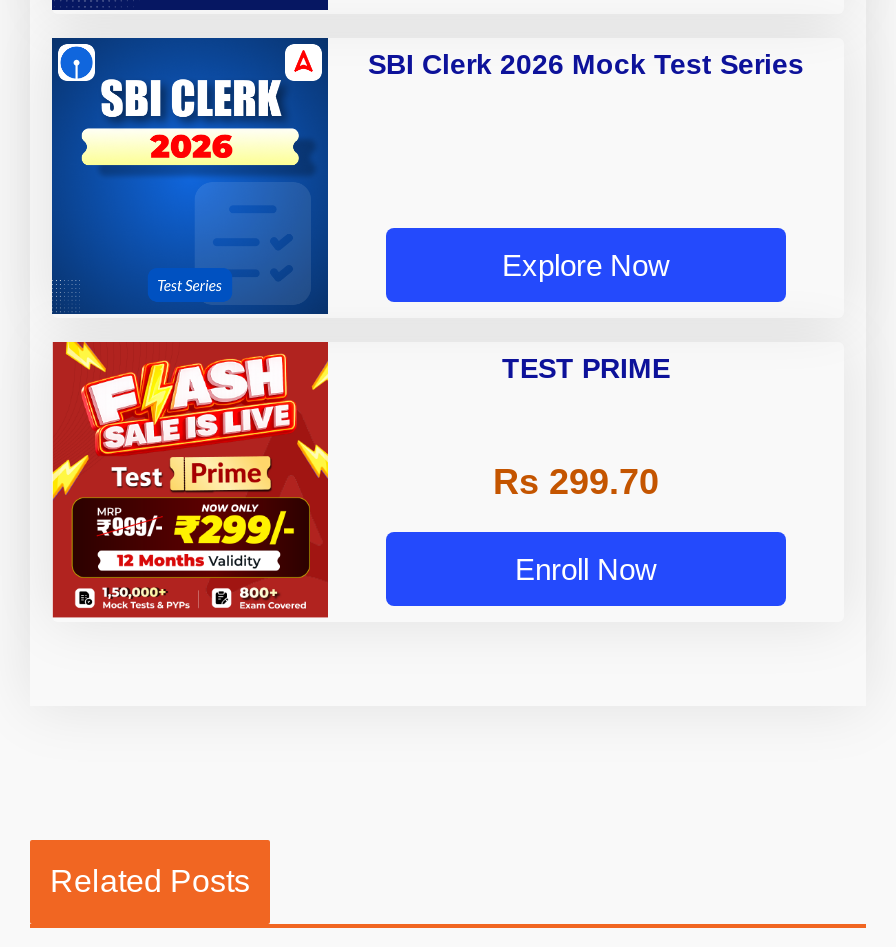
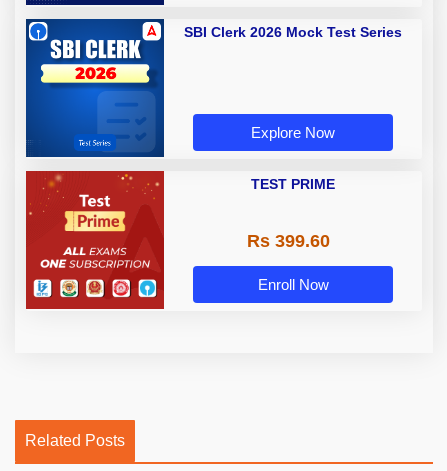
- [image]
+ [image]

- Rs 299.70
+ Rs 399.60
